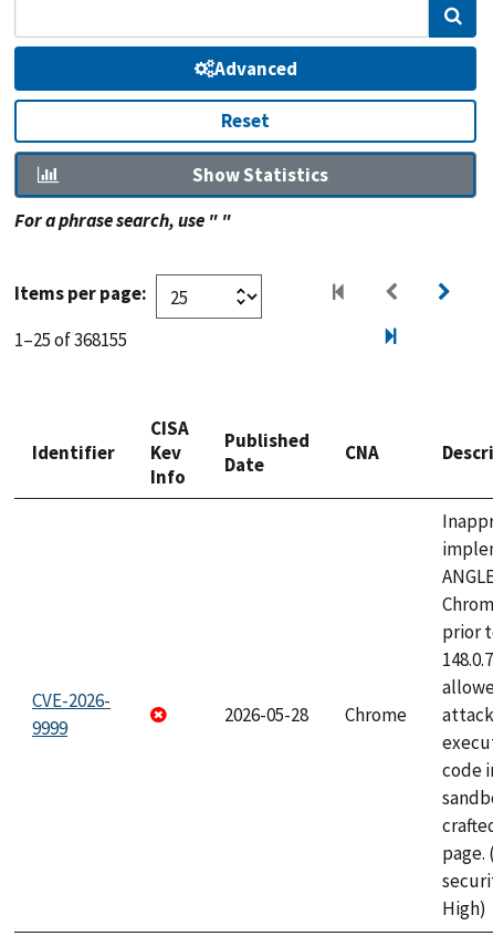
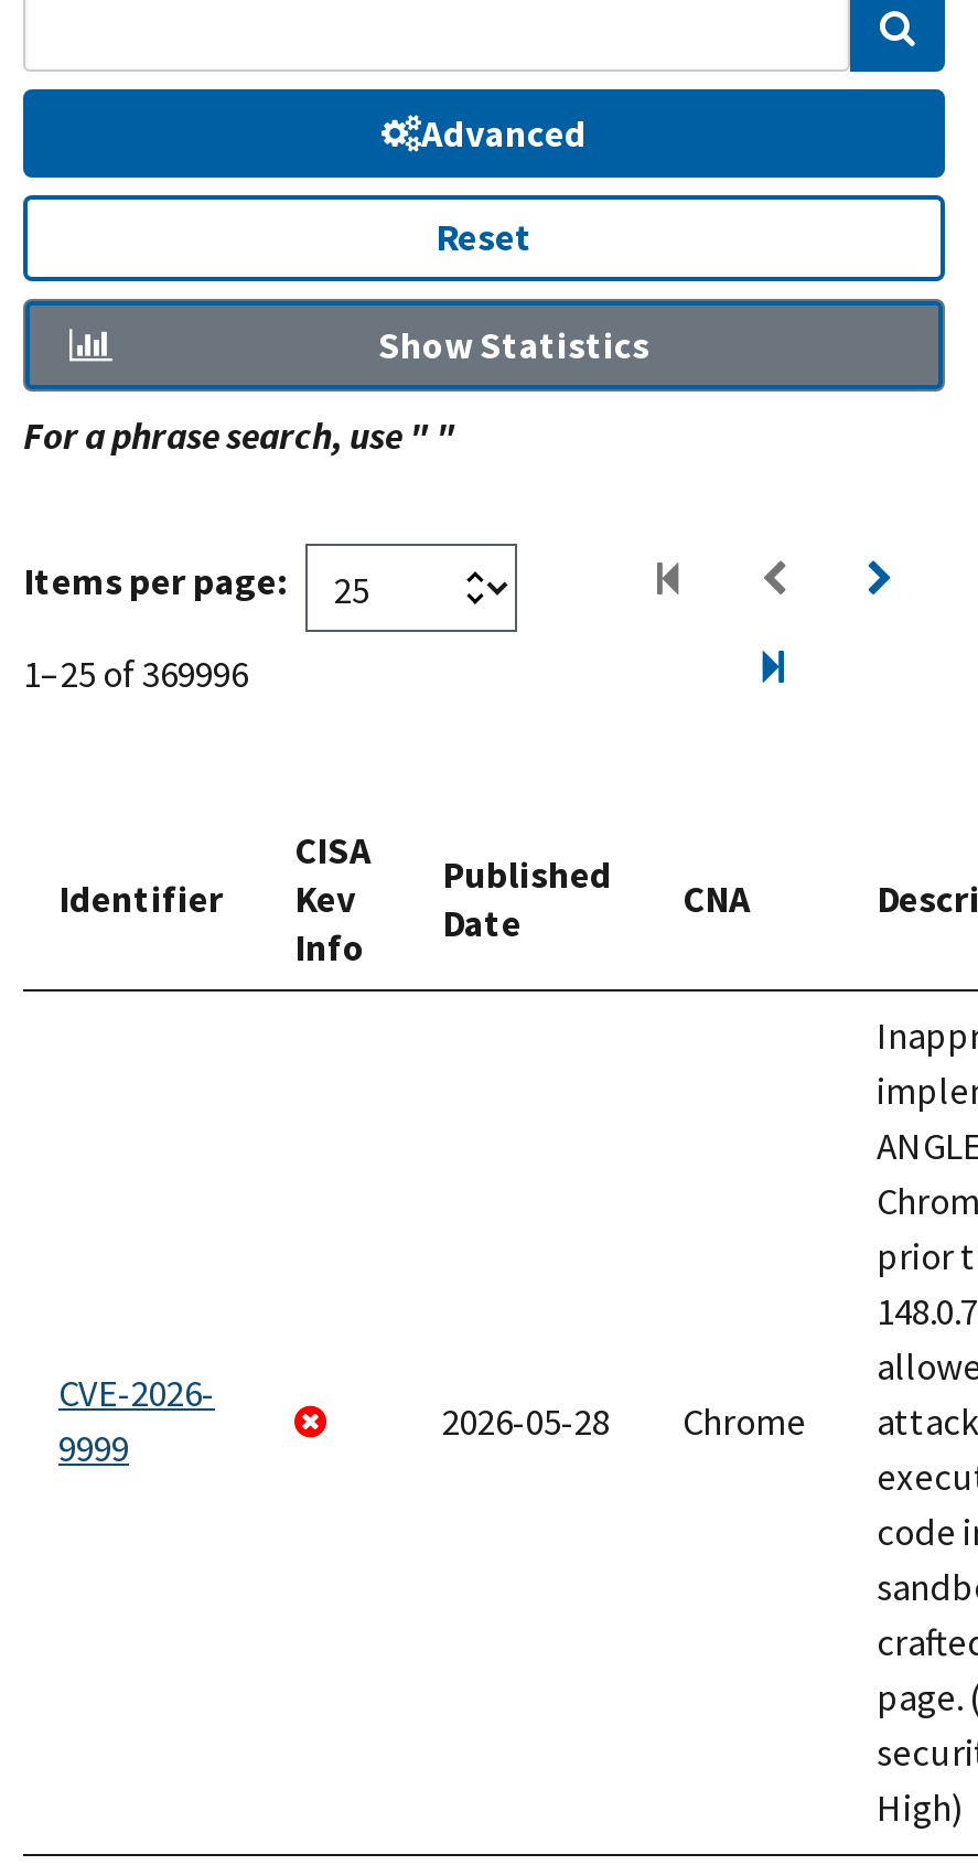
- 1–25 of 368155
+ 1–25 of 369996
